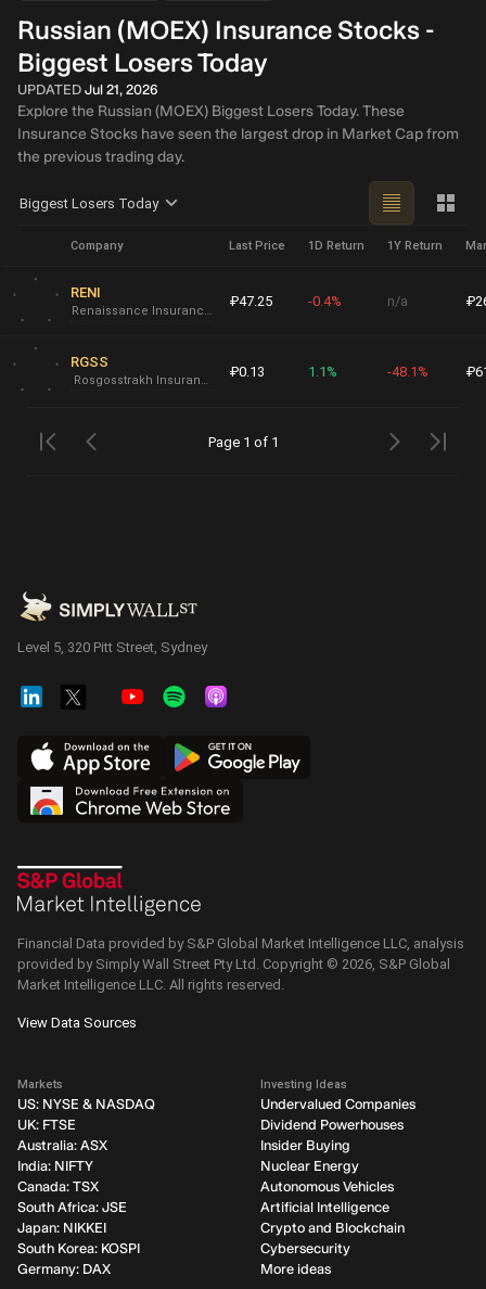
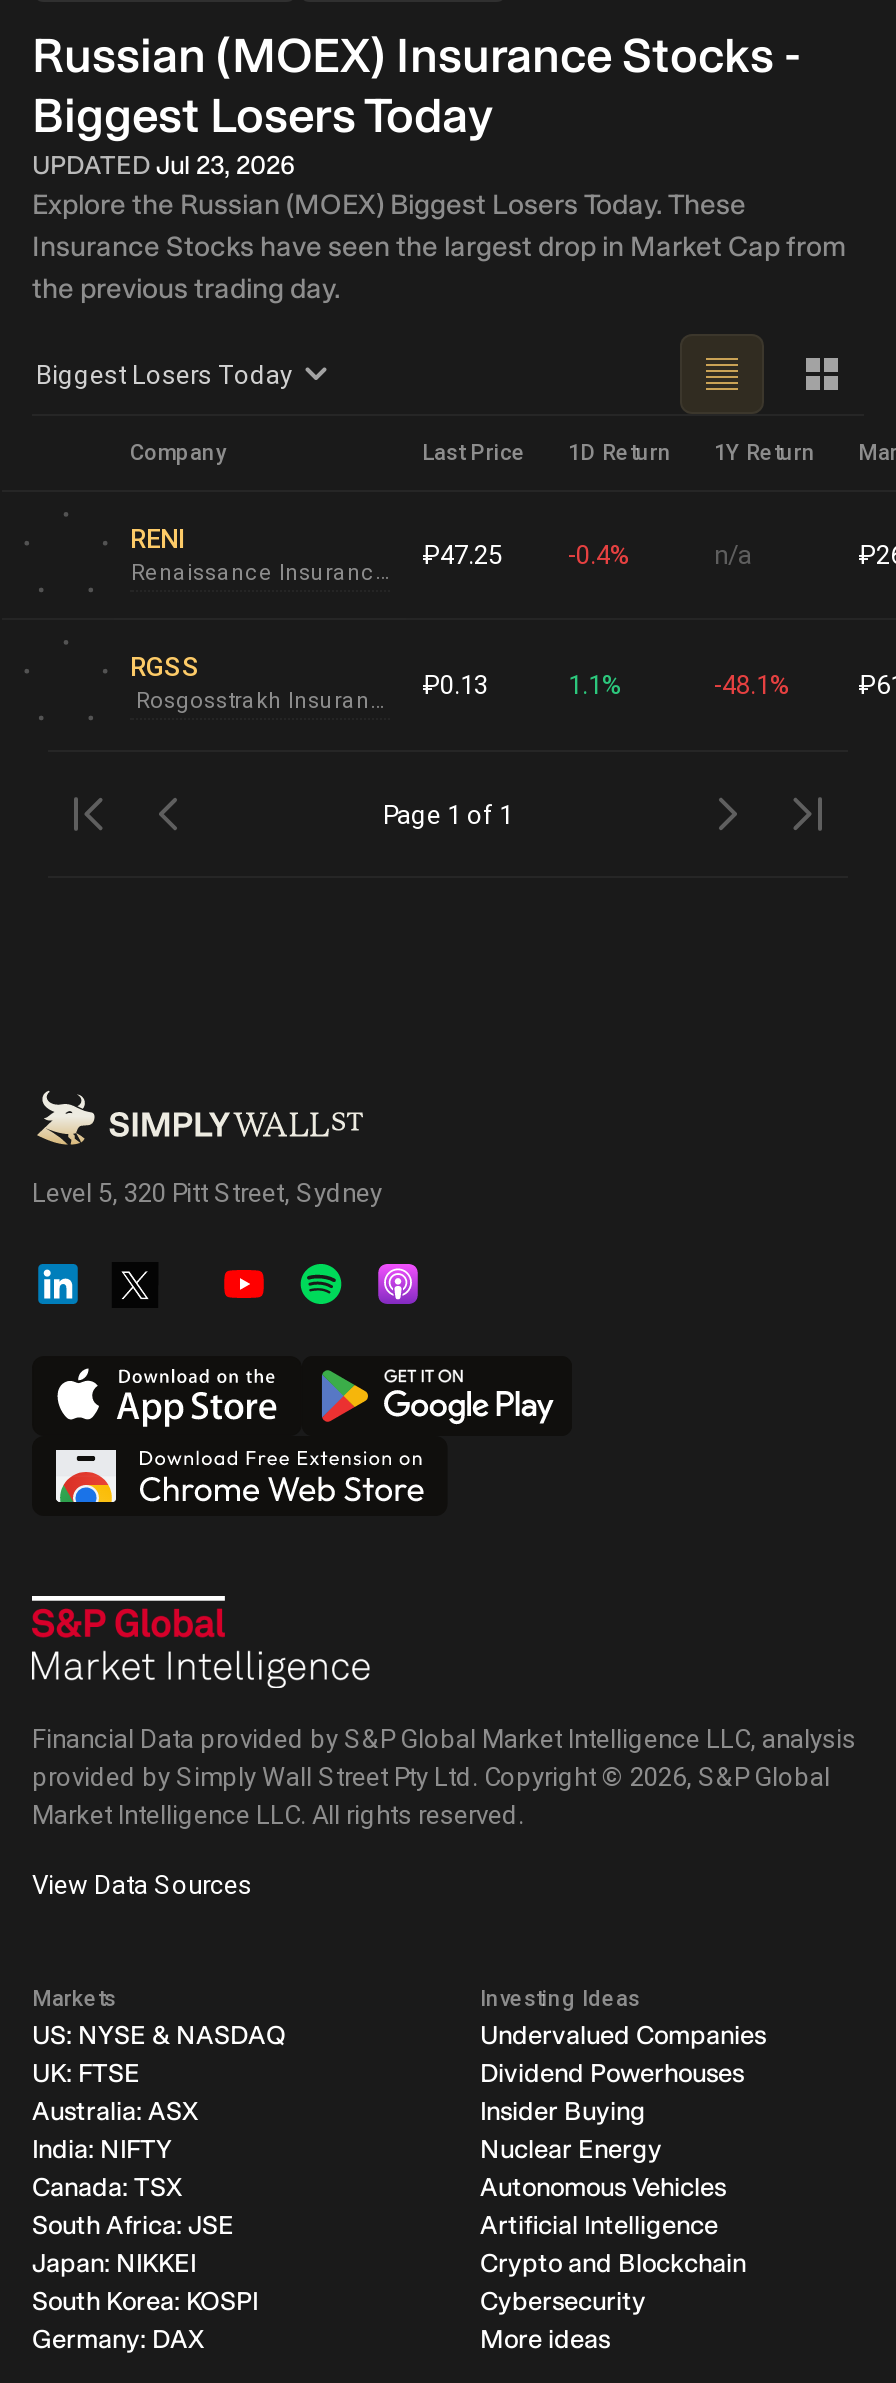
- UPDATED Jul 21, 2026
+ UPDATED Jul 23, 2026
